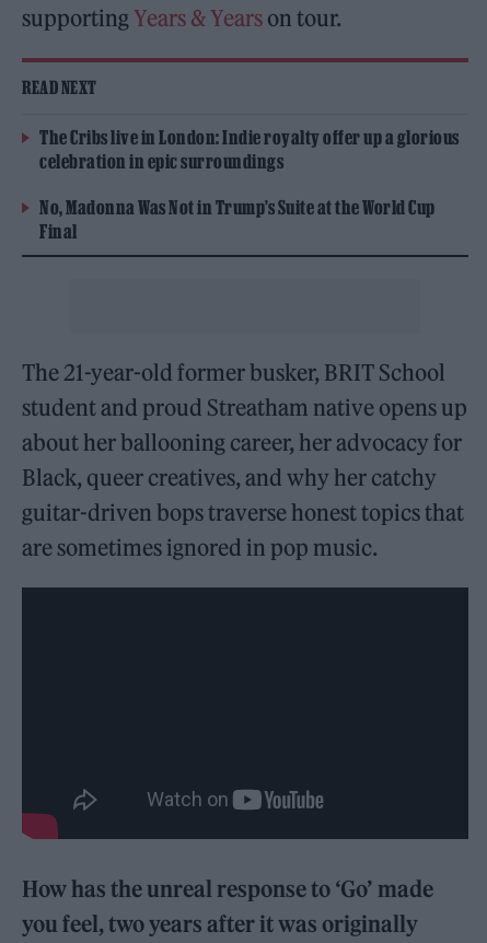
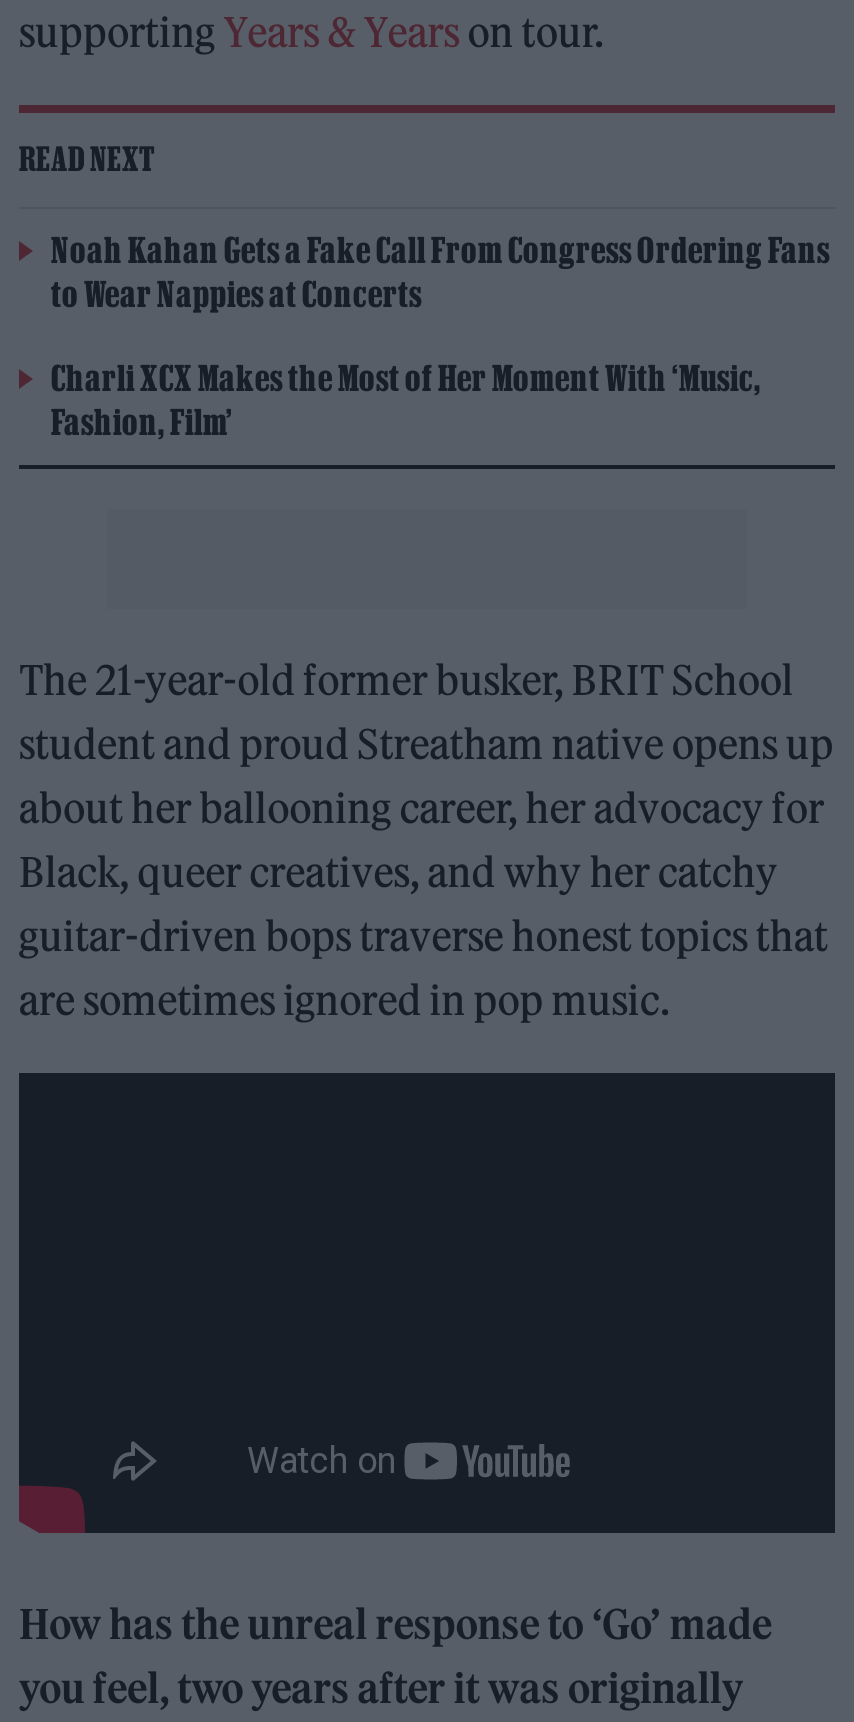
- The Cribs live in London: Indie royalty offer up a glorious
- celebration in epic surroundings
+ Noah Kahan Gets a Fake Call From Congress Ordering Fans
+ to Wear Nappies at Concerts

- No, Madonna Was Not in Trump’s Suite at the World Cup
- Final
+ Charli XCX Makes the Most of Her Moment With ‘Music,
+ Fashion, Film’
